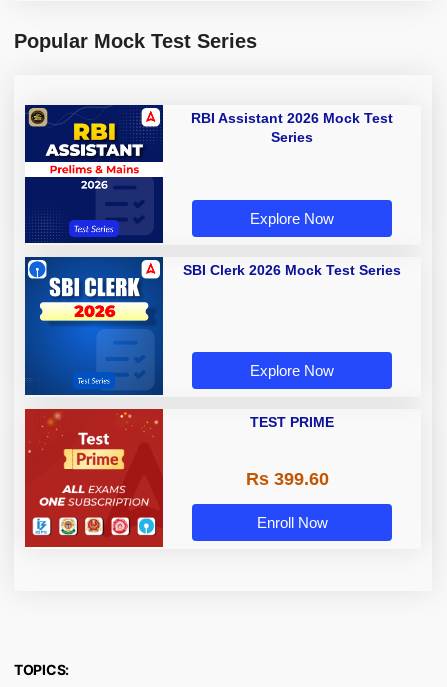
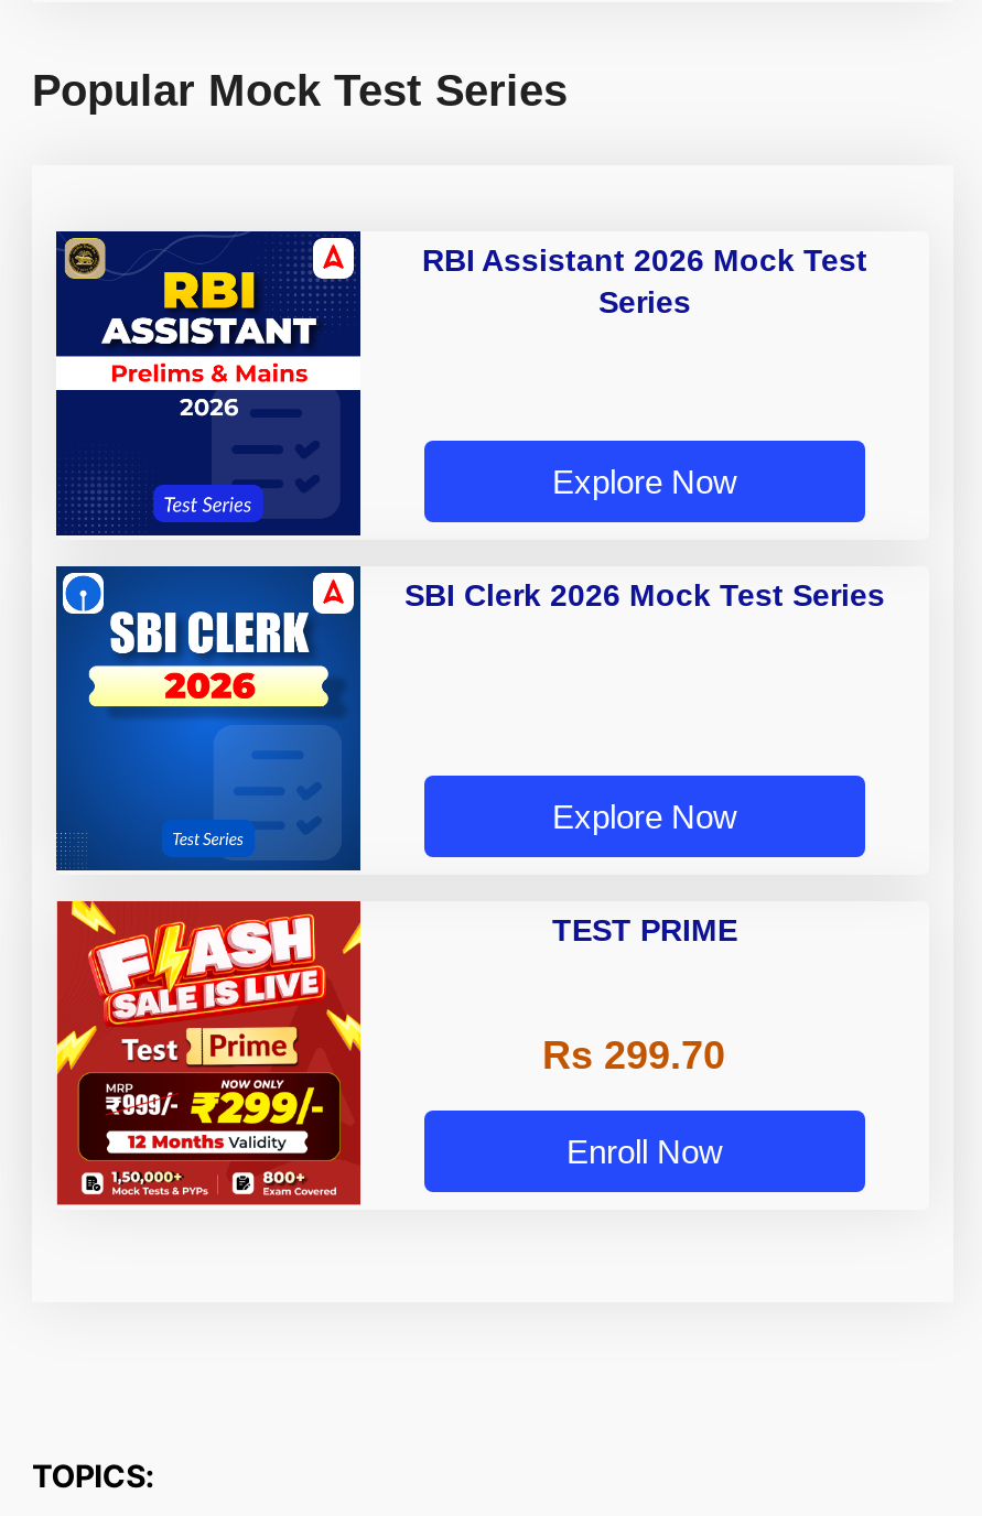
- [image]
+ [image]

- Rs 399.60
+ Rs 299.70
